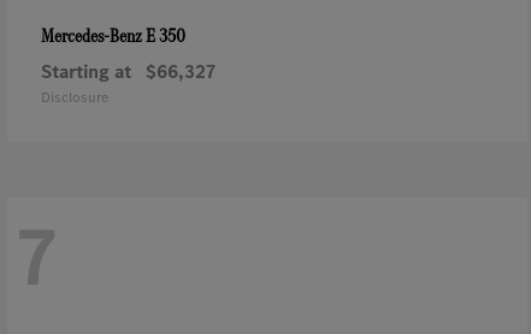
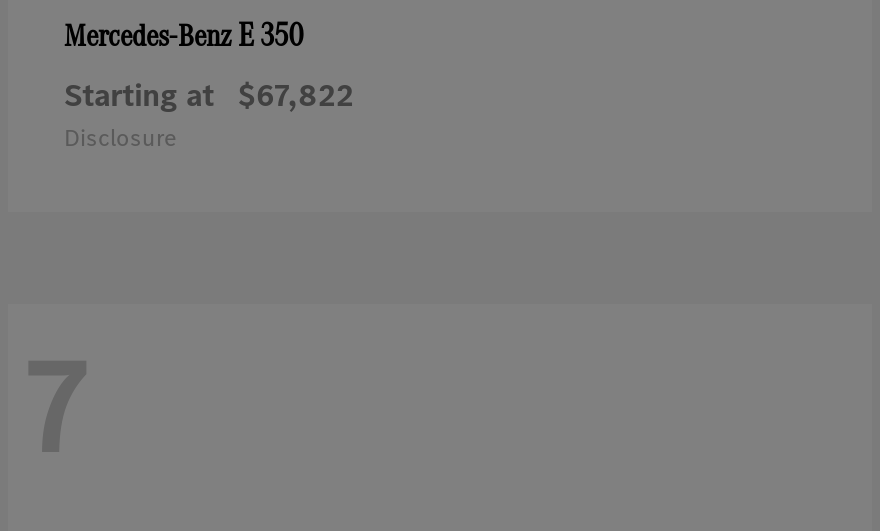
- Starting at $66,327
+ Starting at $67,822
